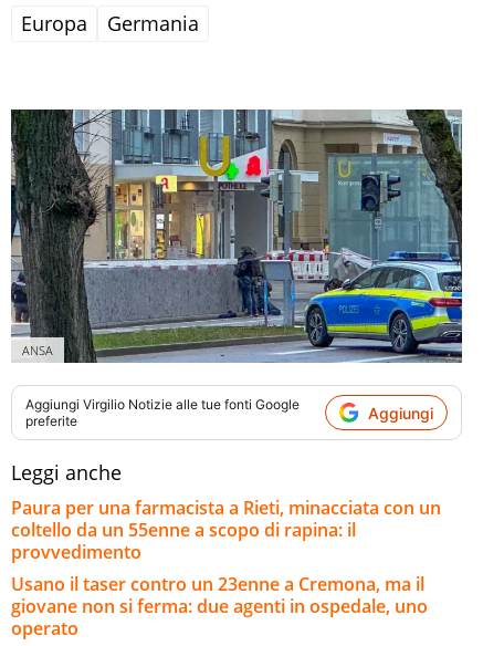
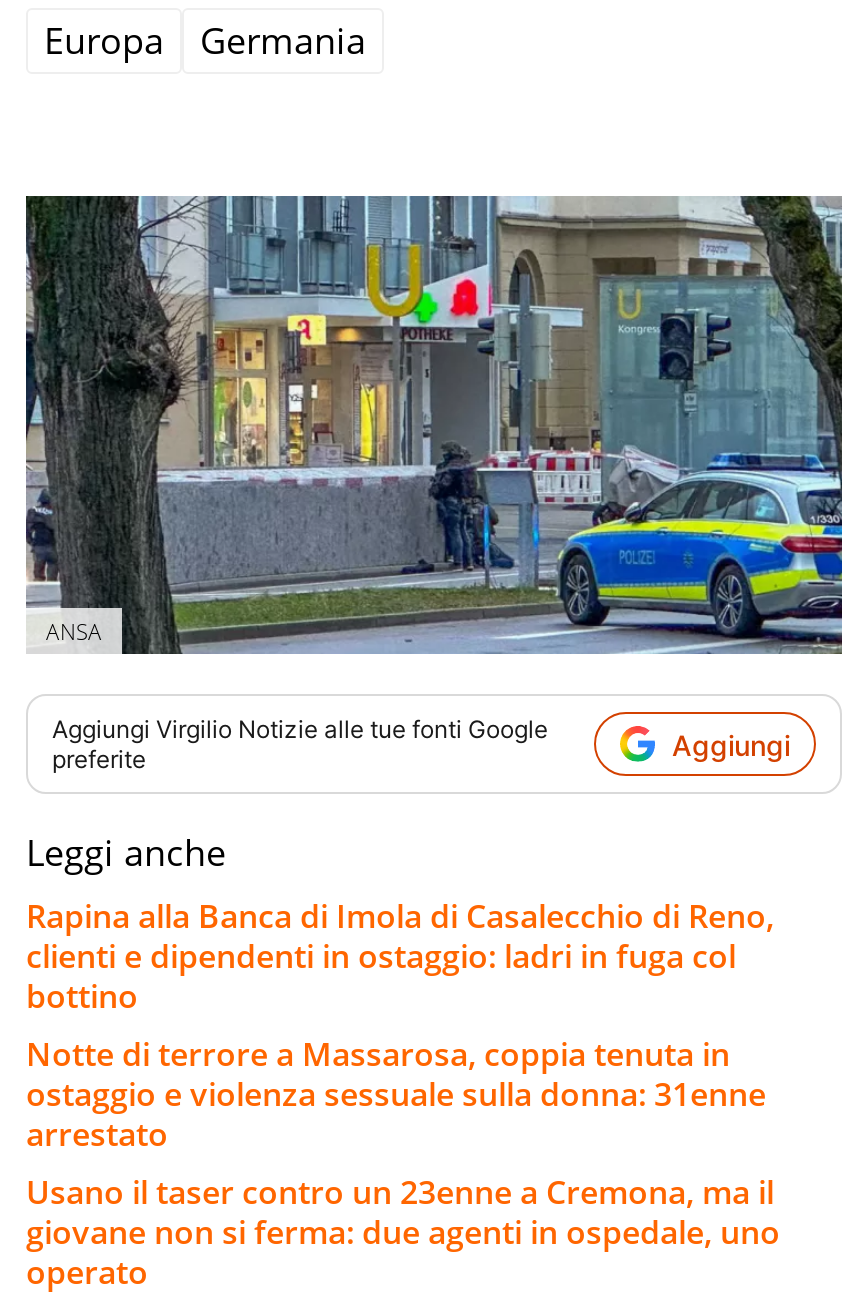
- Paura per una farmacista a Rieti, minacciata con un
- coltello da un 55enne a scopo di rapina: il
- provvedimento
+ Rapina alla Banca di Imola di Casalecchio di Reno,
+ clienti e dipendenti in ostaggio: ladri in fuga col
+ bottino
+ Notte di terrore a Massarosa, coppia tenuta in
+ ostaggio e violenza sessuale sulla donna: 31enne
+ arrestato
